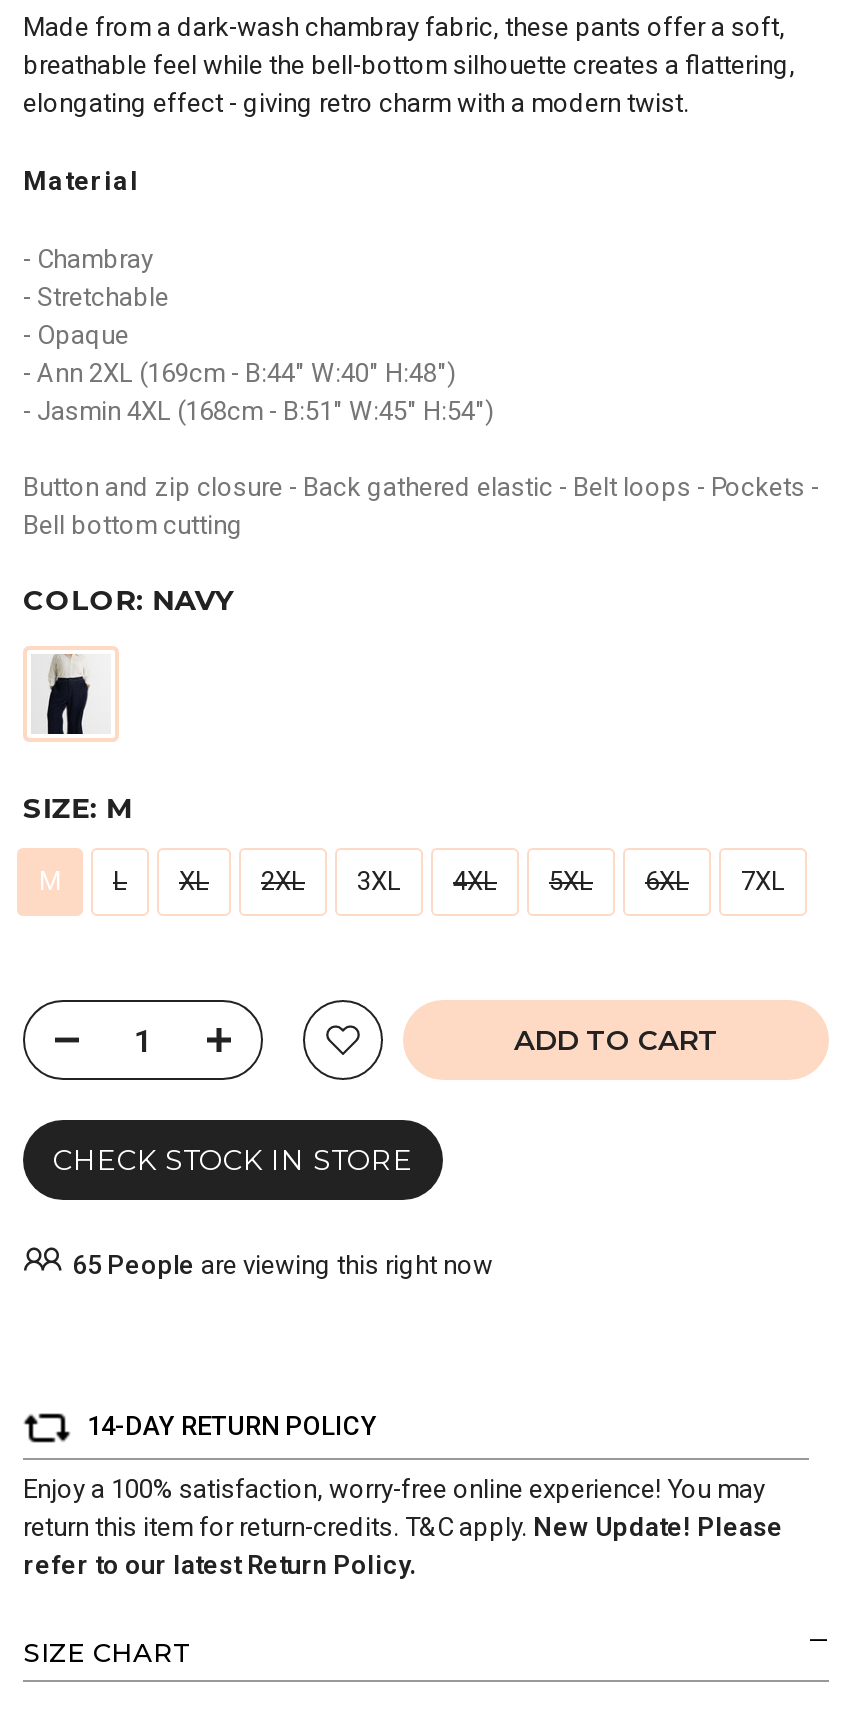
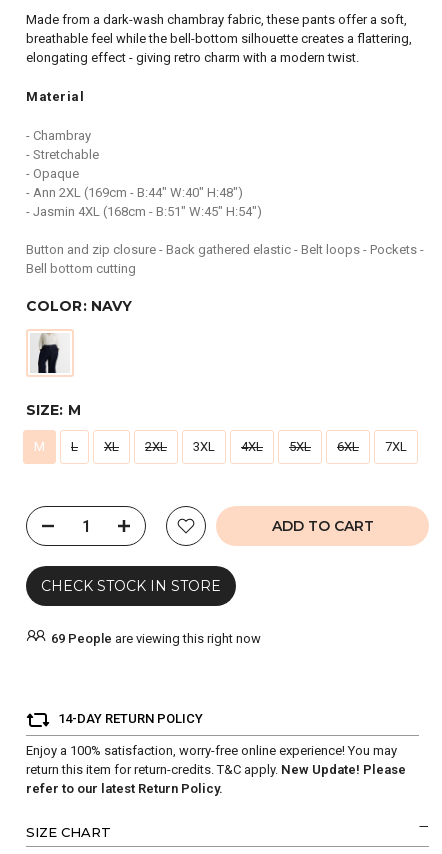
- 65 People are viewing this right now
+ 69 People are viewing this right now
